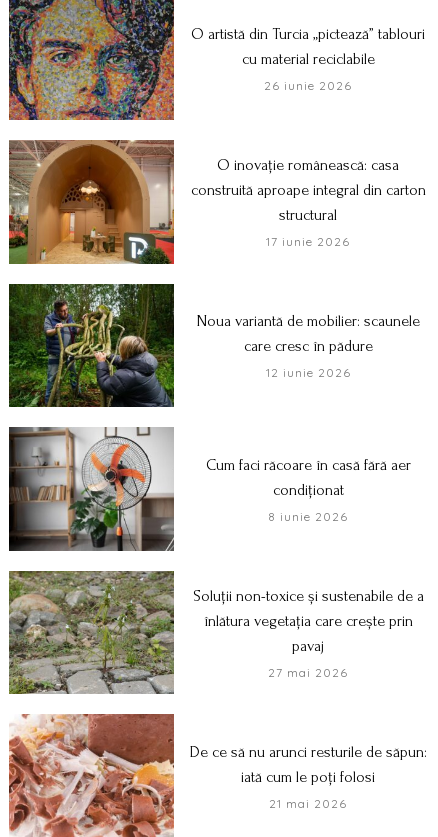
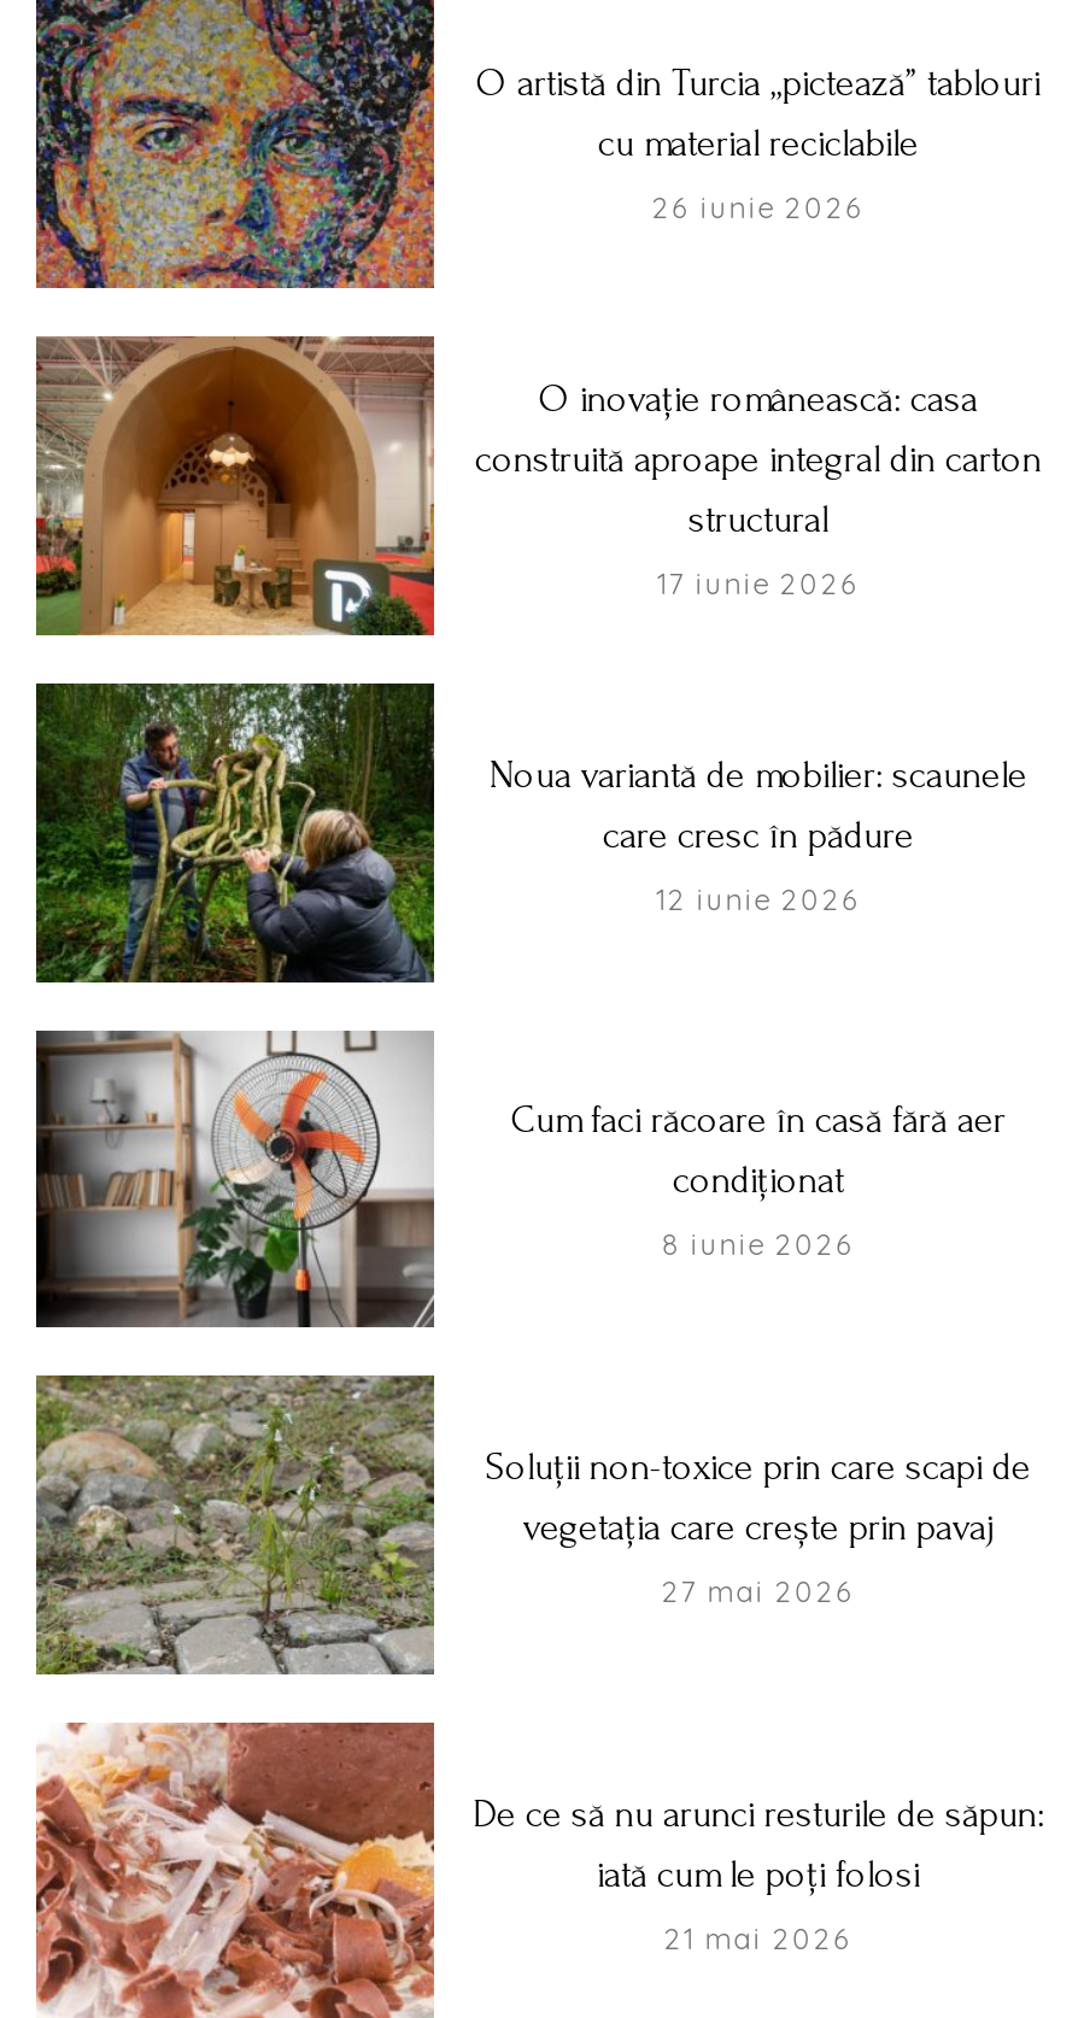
- Soluții non-toxice și sustenabile de a
- înlătura vegetația care crește prin
- pavaj
+ Soluții non-toxice prin care scapi de
+ vegetația care crește prin pavaj
